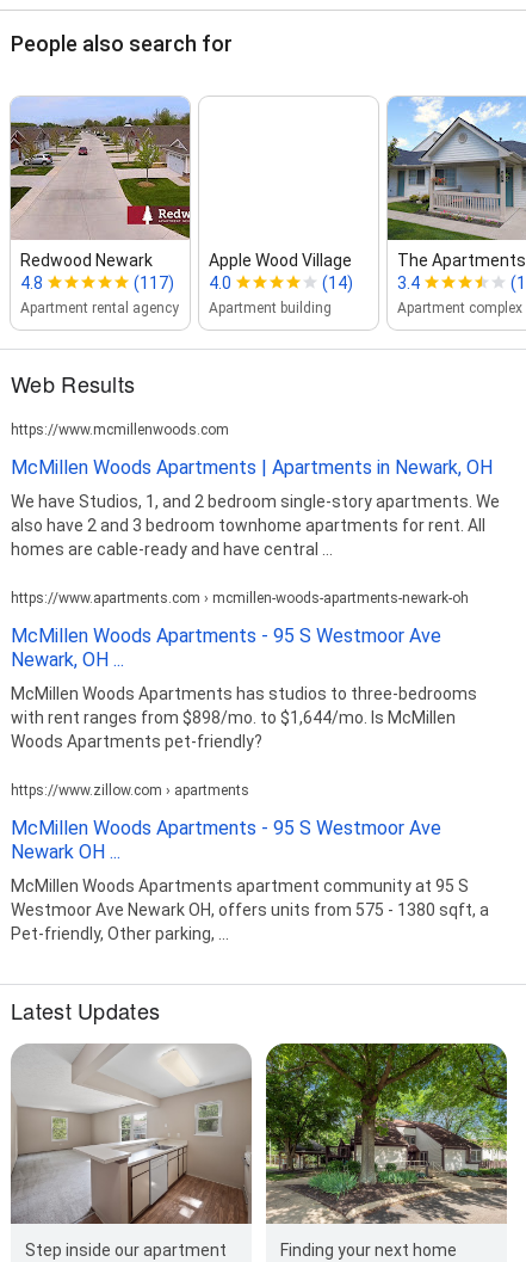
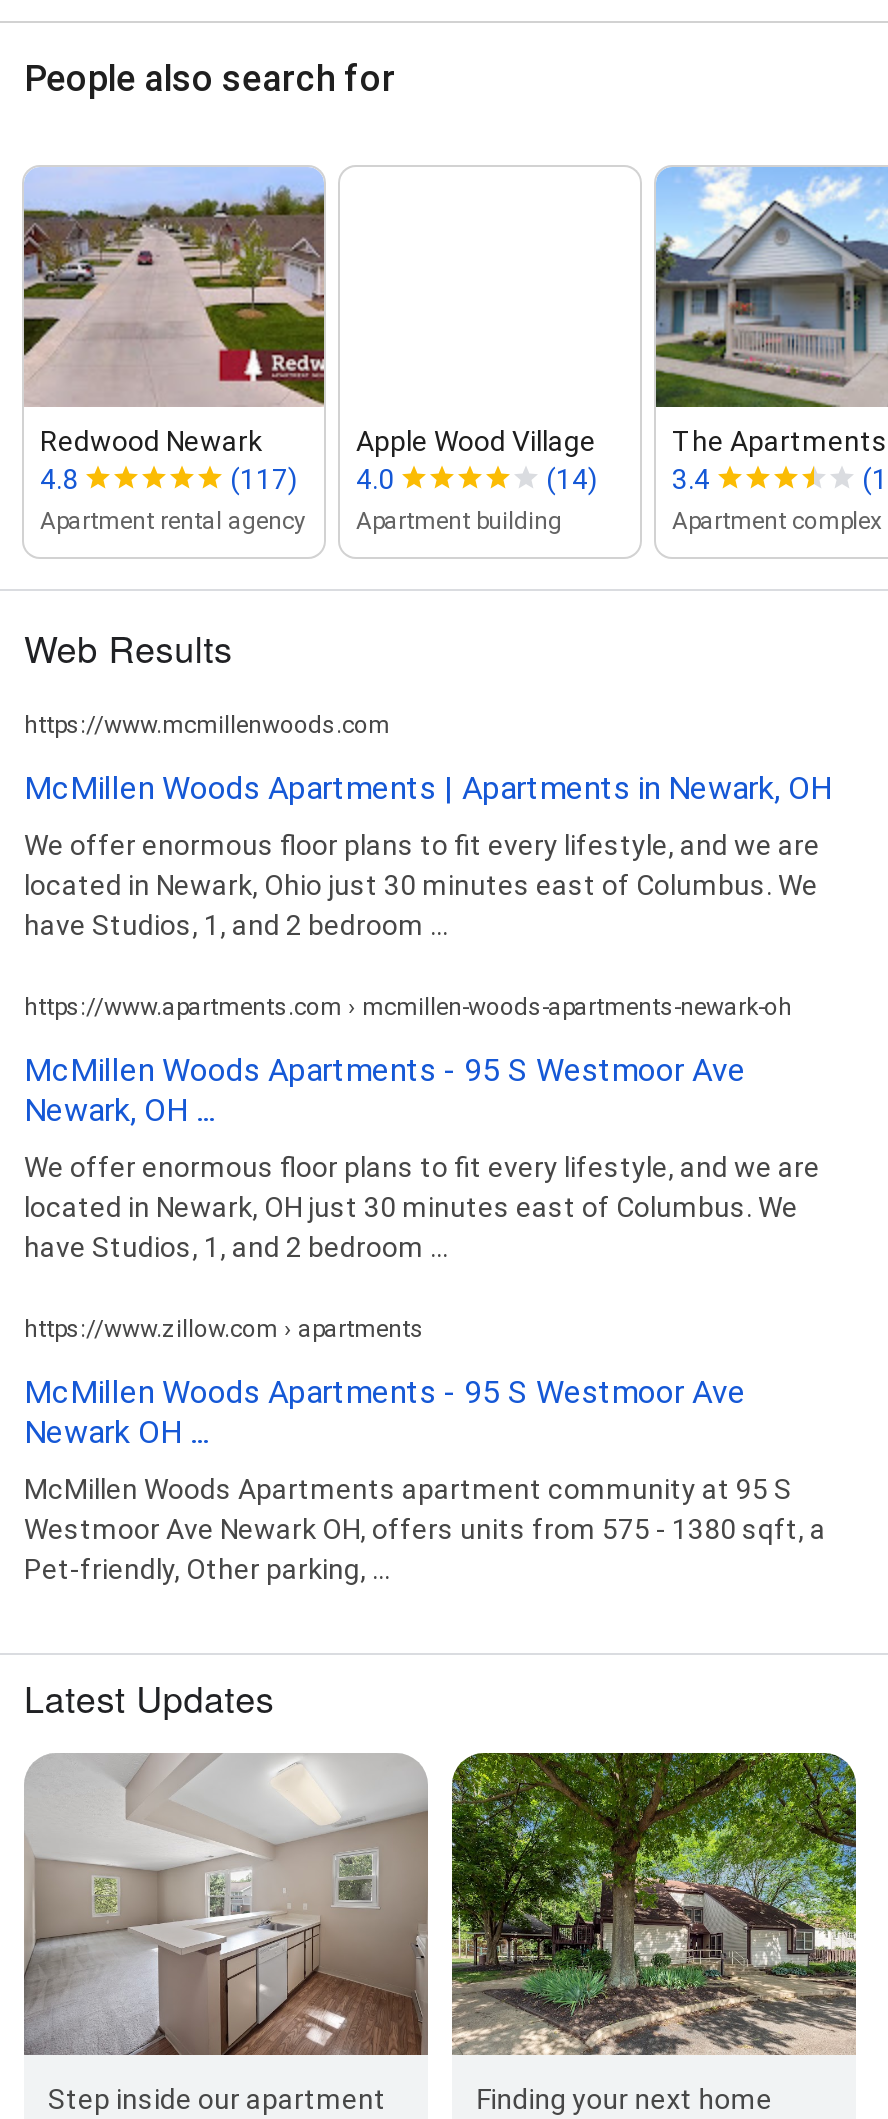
- We have Studios, 1, and 2 bedroom single-story apartments. We
- also have 2 and 3 bedroom townhome apartments for rent. All
- homes are cable-ready and have central ...
+ We offer enormous floor plans to fit every lifestyle, and we are
+ located in Newark, Ohio just 30 minutes east of Columbus. We
+ have Studios, 1, and 2 bedroom ...

- McMillen Woods Apartments has studios to three-bedrooms
- with rent ranges from $898/mo. to $1,644/mo. Is McMillen
- Woods Apartments pet-friendly?
+ We offer enormous floor plans to fit every lifestyle, and we are
+ located in Newark, OH just 30 minutes east of Columbus. We
+ have Studios, 1, and 2 bedroom ...
